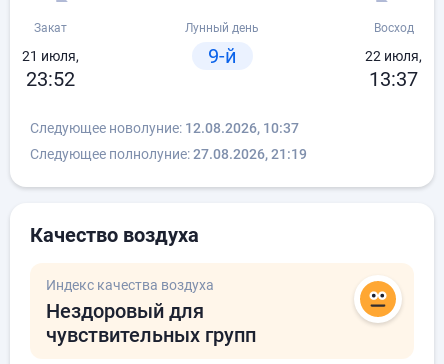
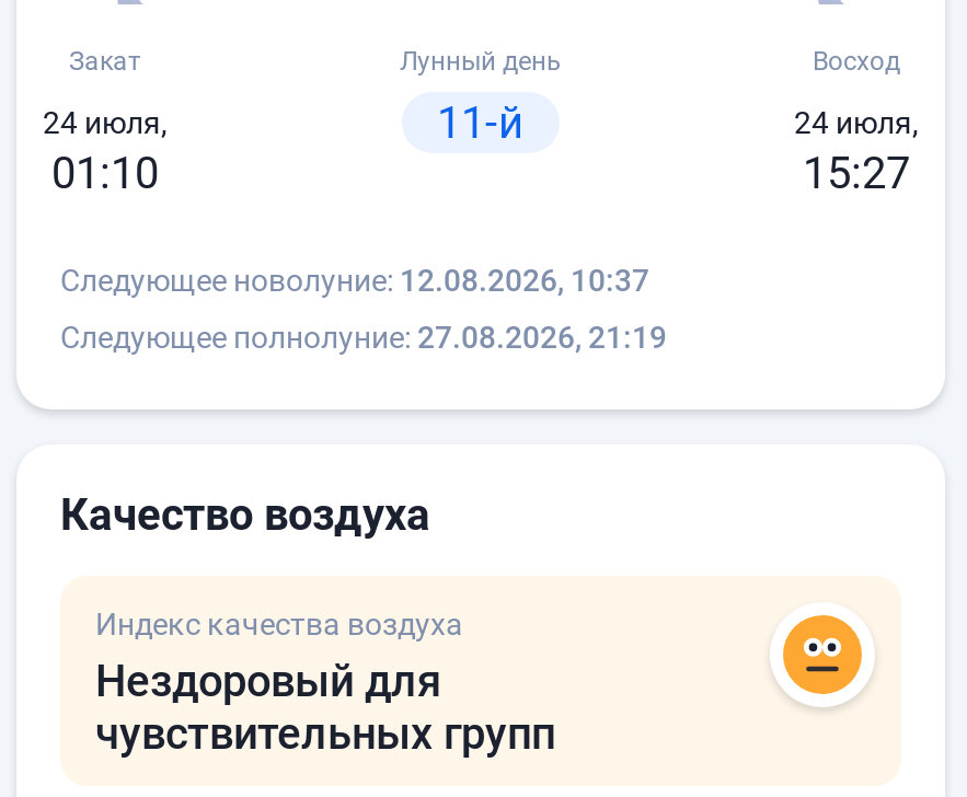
- 21 июля,
+ 24 июля,

- 9-й
+ 11-й

- 22 июля,
+ 24 июля,

- 23:52
+ 01:10

- 13:37
+ 15:27
